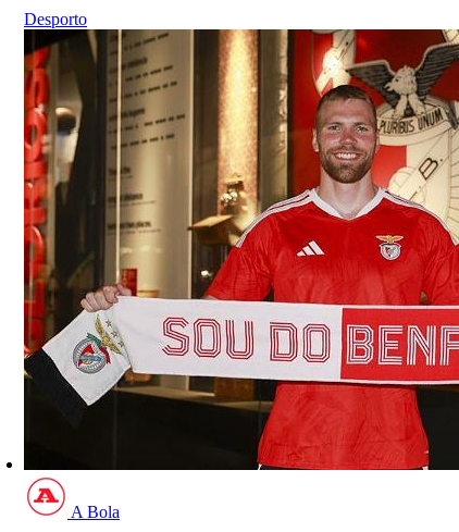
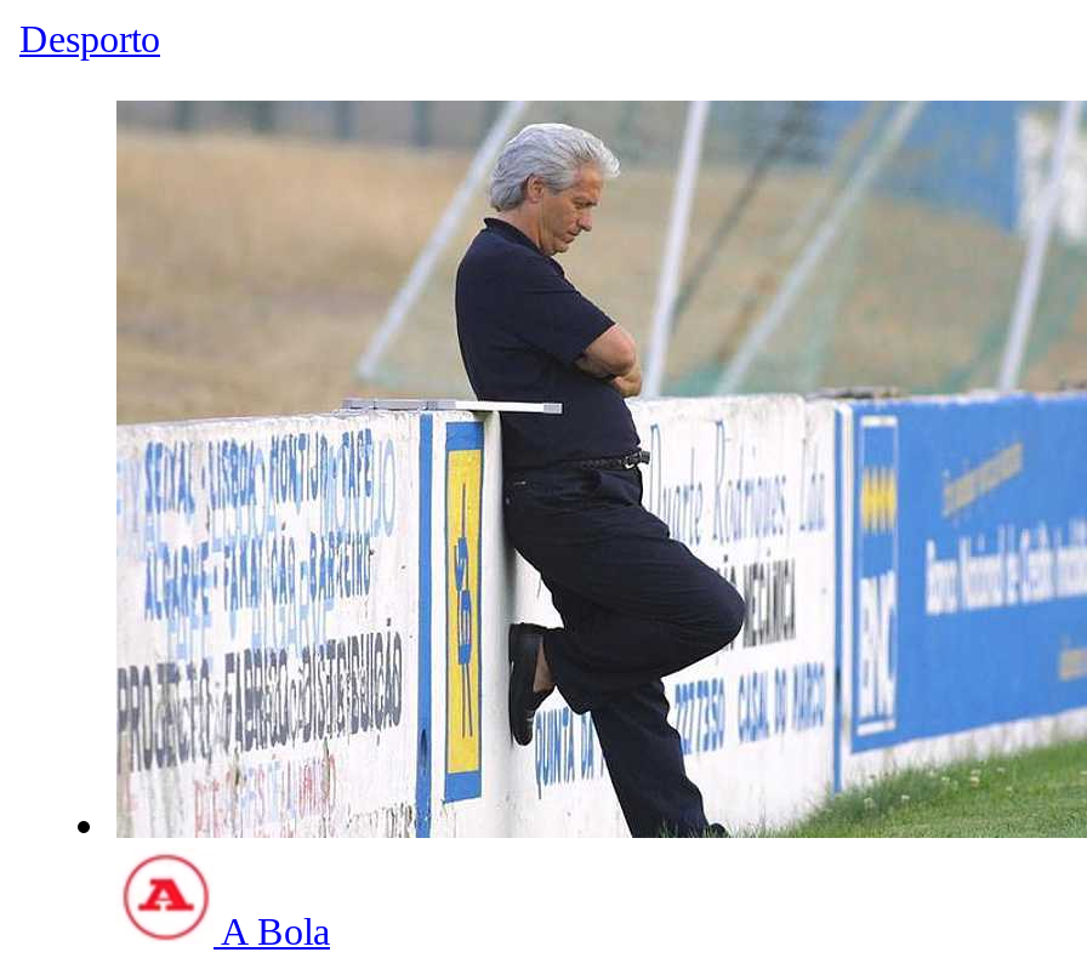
- [image]
+ [image]
